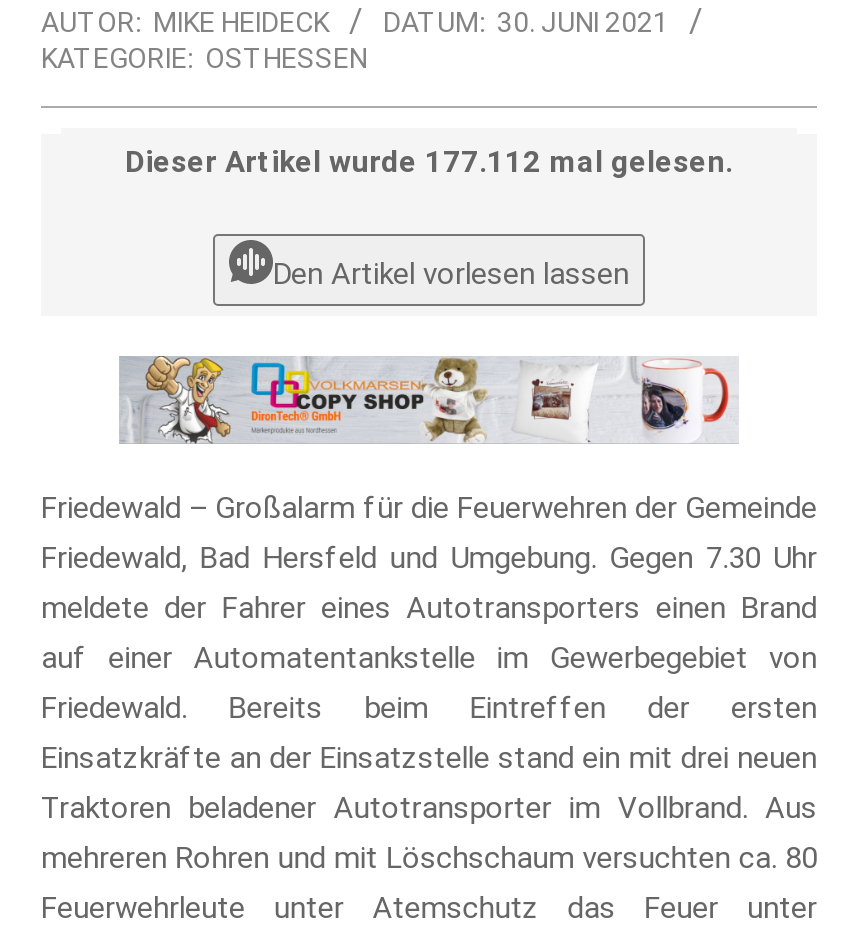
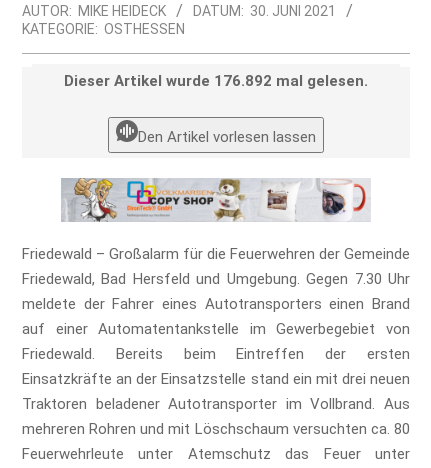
- Dieser Artikel wurde 177.112 mal gelesen.
+ Dieser Artikel wurde 176.892 mal gelesen.
